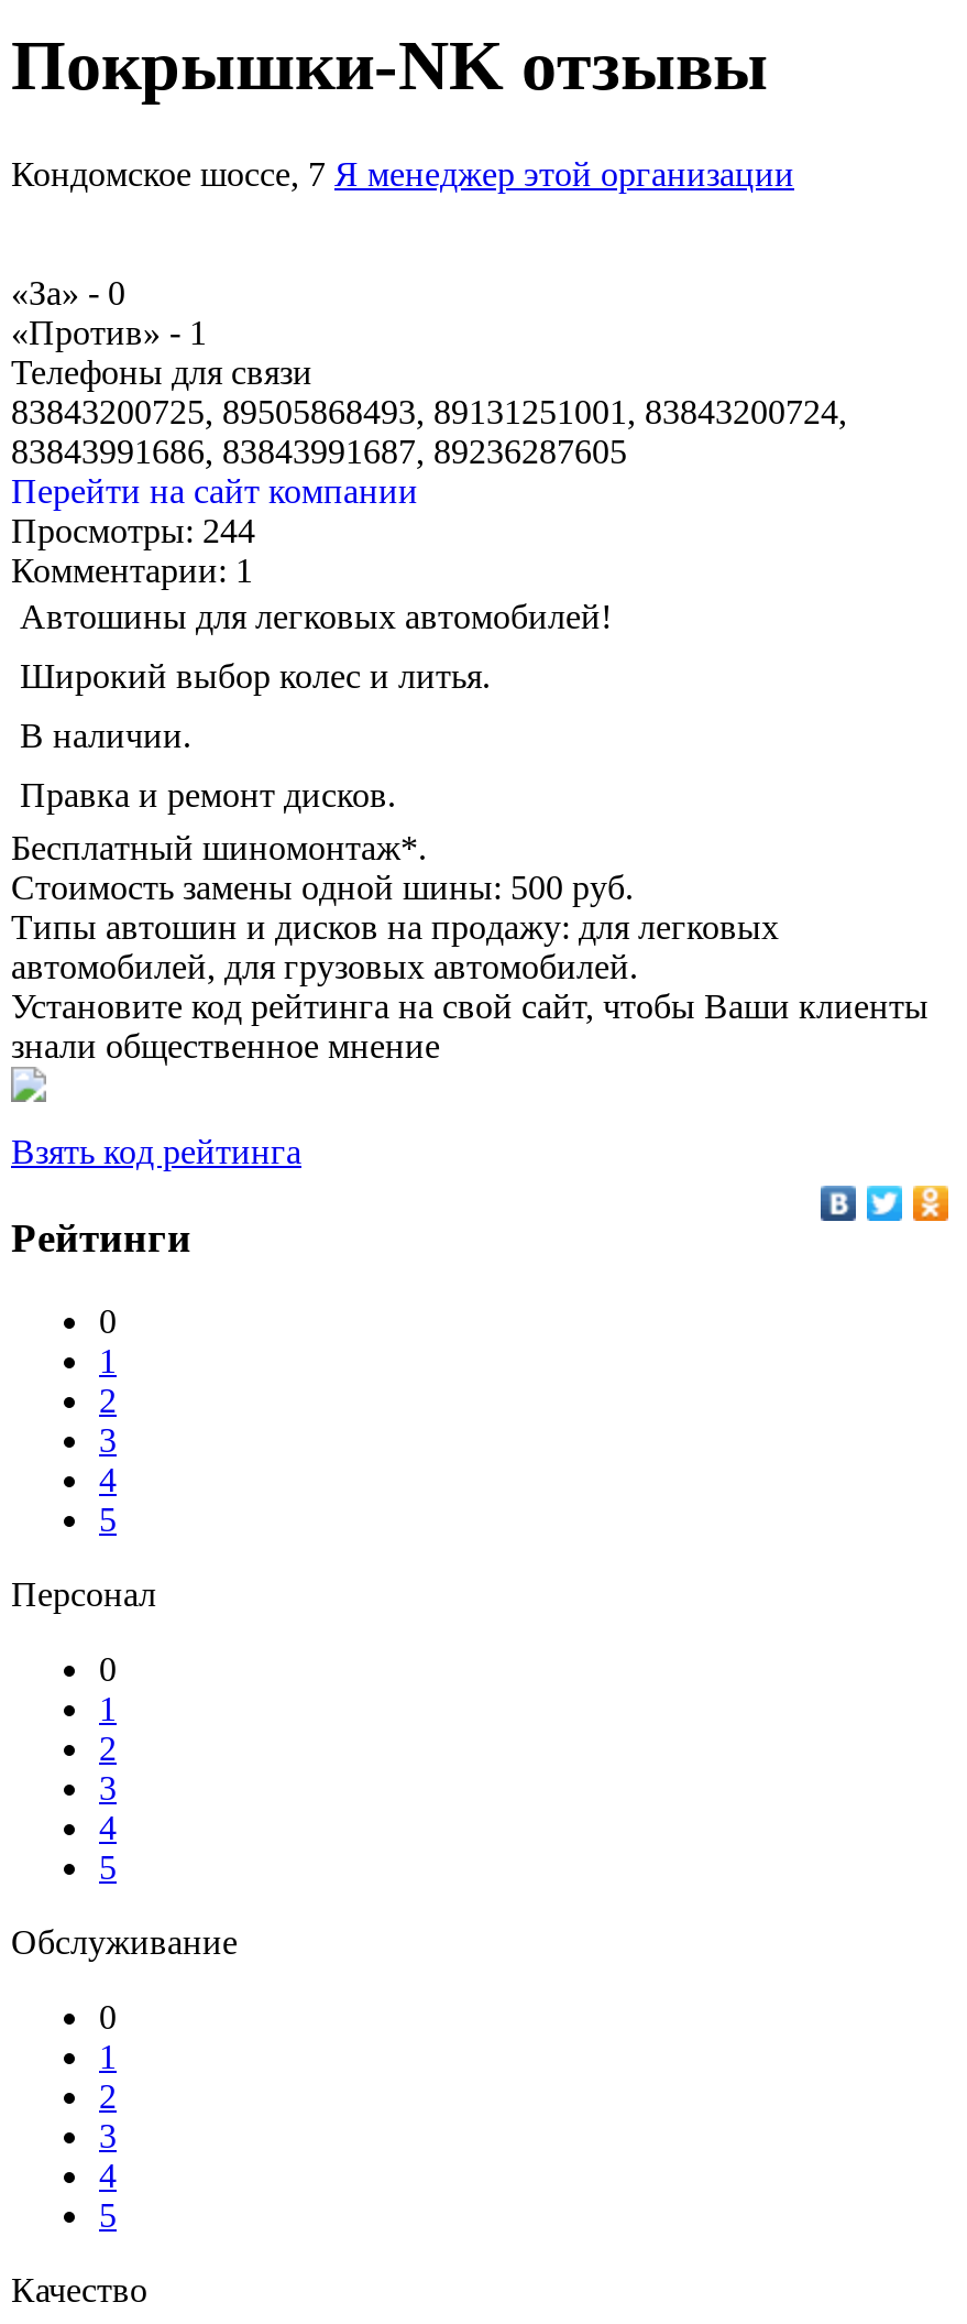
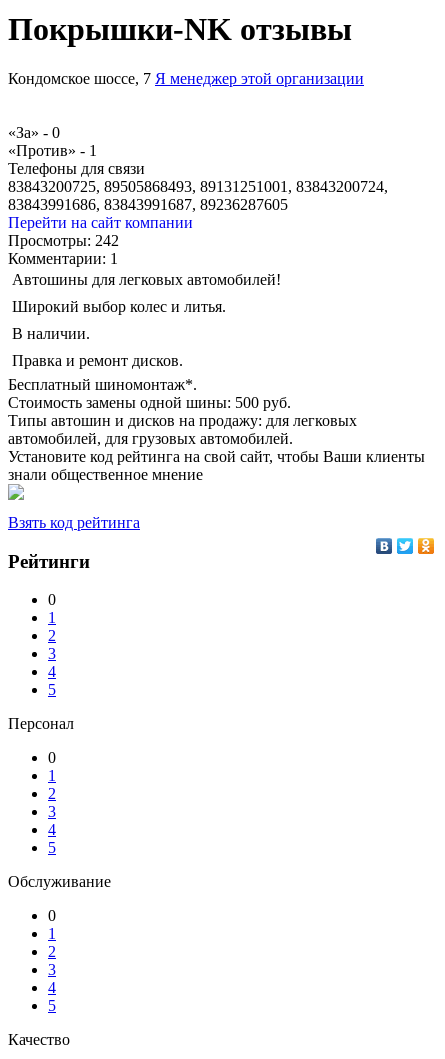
- Просмотры: 244
+ Просмотры: 242
